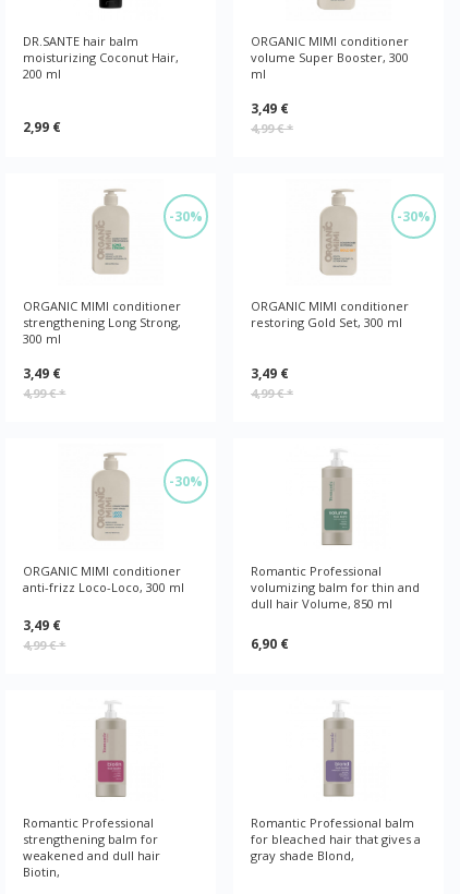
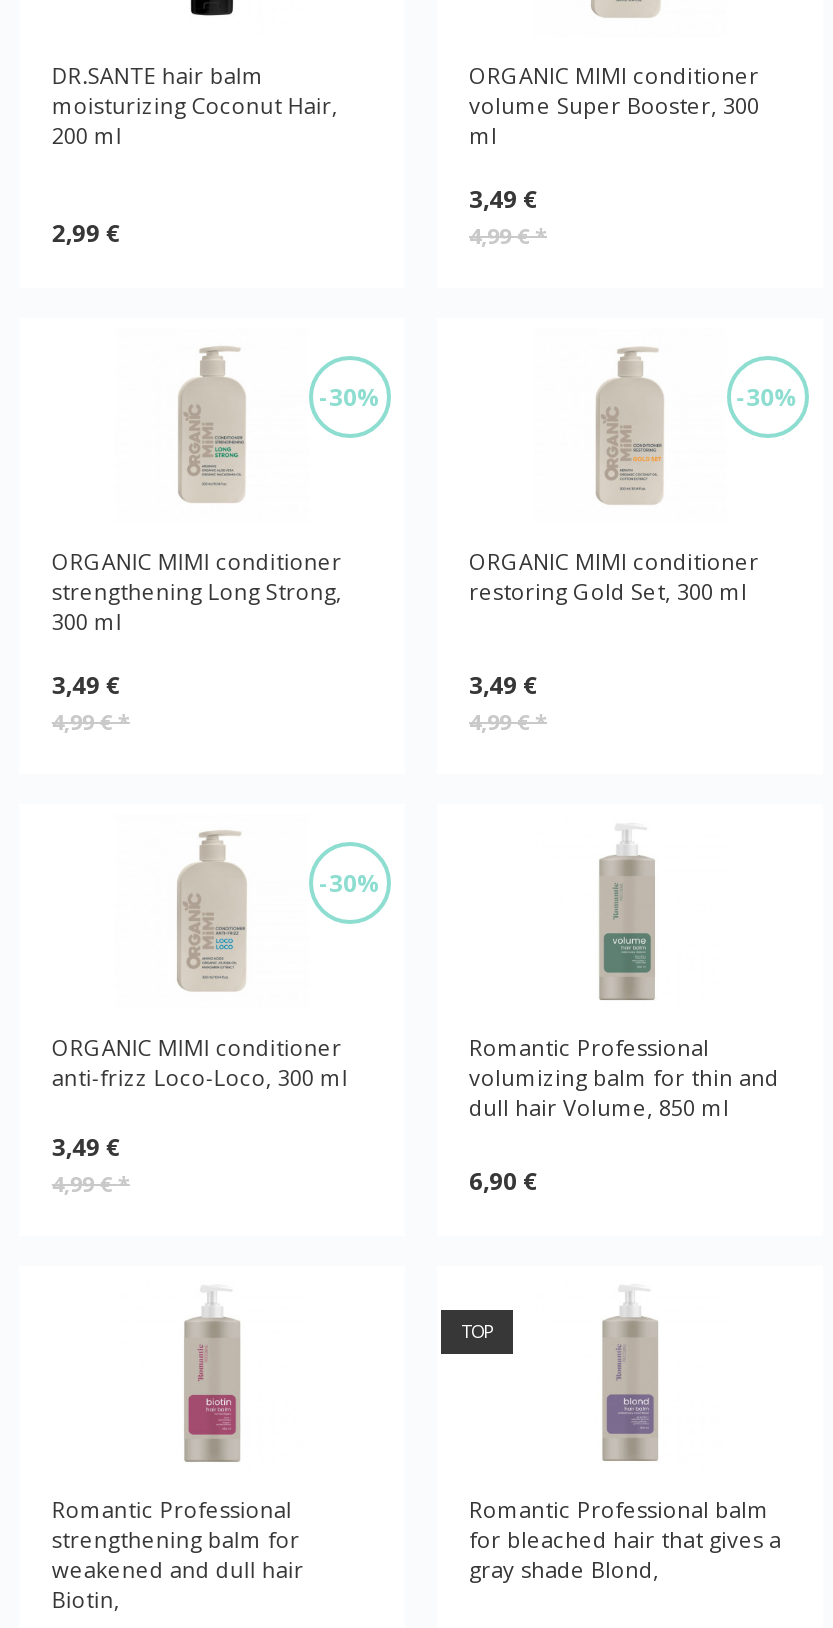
+ TOP
